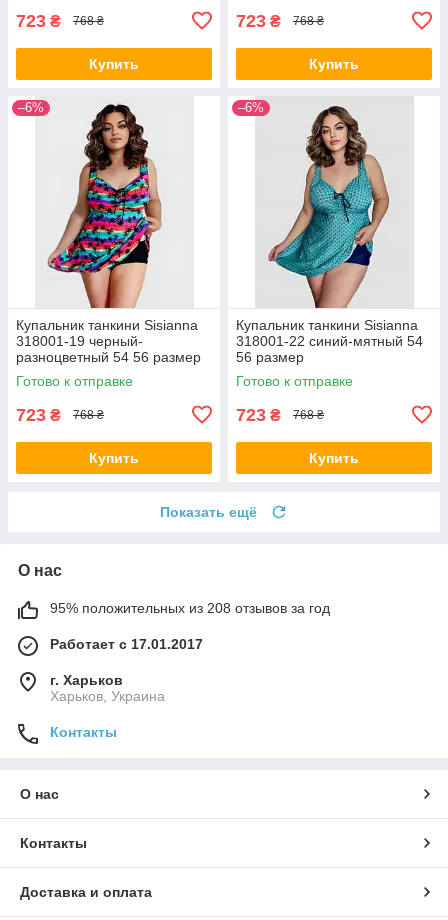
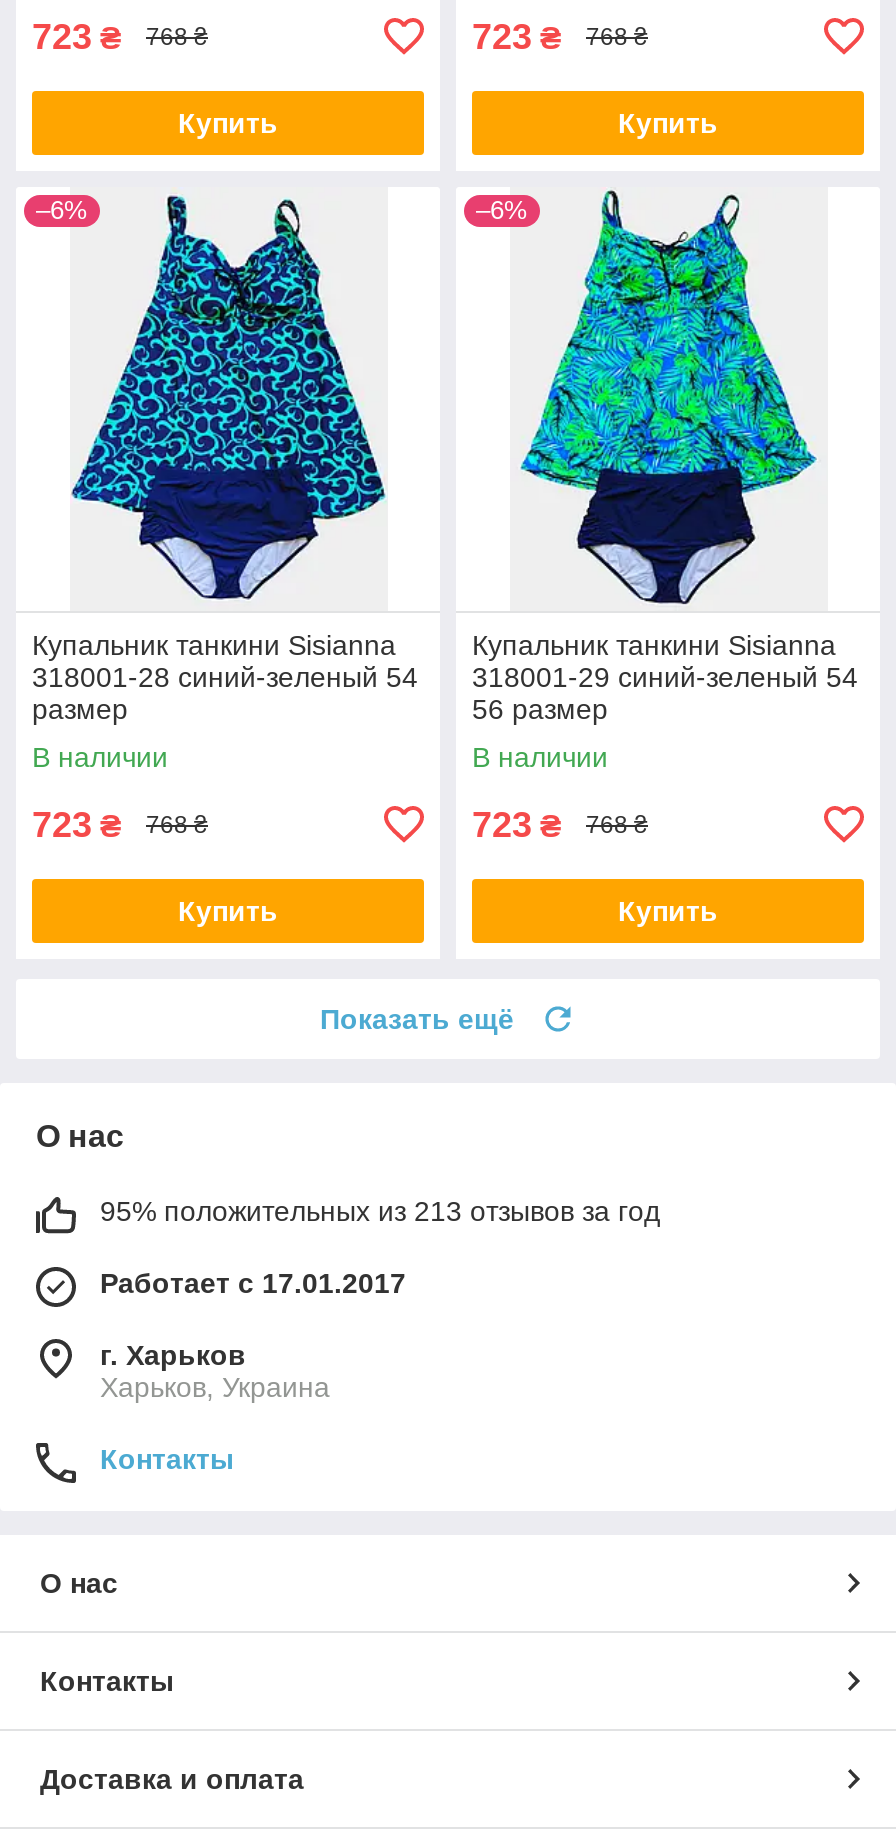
- [image]
- 318001-19 черный-
- разноцветный 54 56 размер
+ [image]
+ 318001-28 синий-зеленый 54
+ размер

- [image]
- 318001-22 синий-мятный 54
+ [image]
+ 318001-29 синий-зеленый 54

- Готово к отправке
+ В наличии

- Готово к отправке
+ В наличии

- 95% положительных из 208 отзывов за год
+ 95% положительных из 213 отзывов за год
